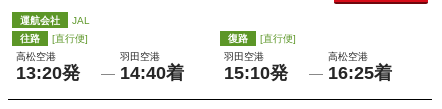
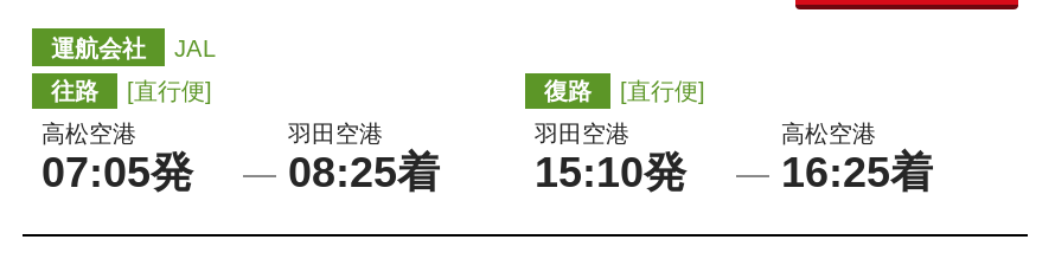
- 13:20発
+ 07:05発

- 14:40着
+ 08:25着
